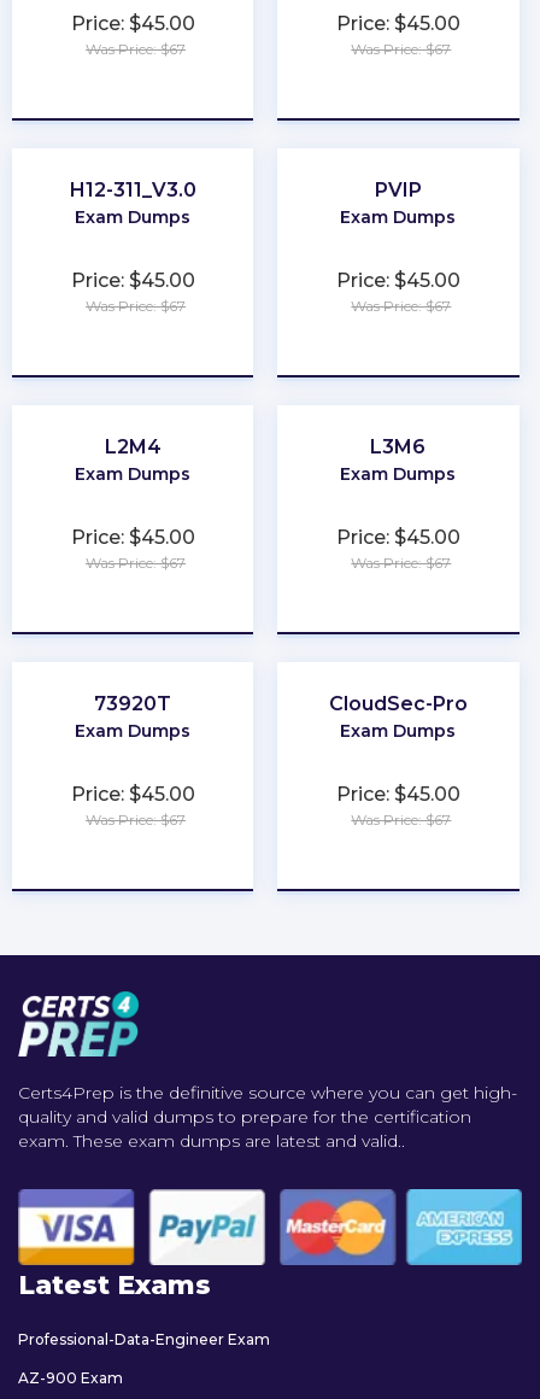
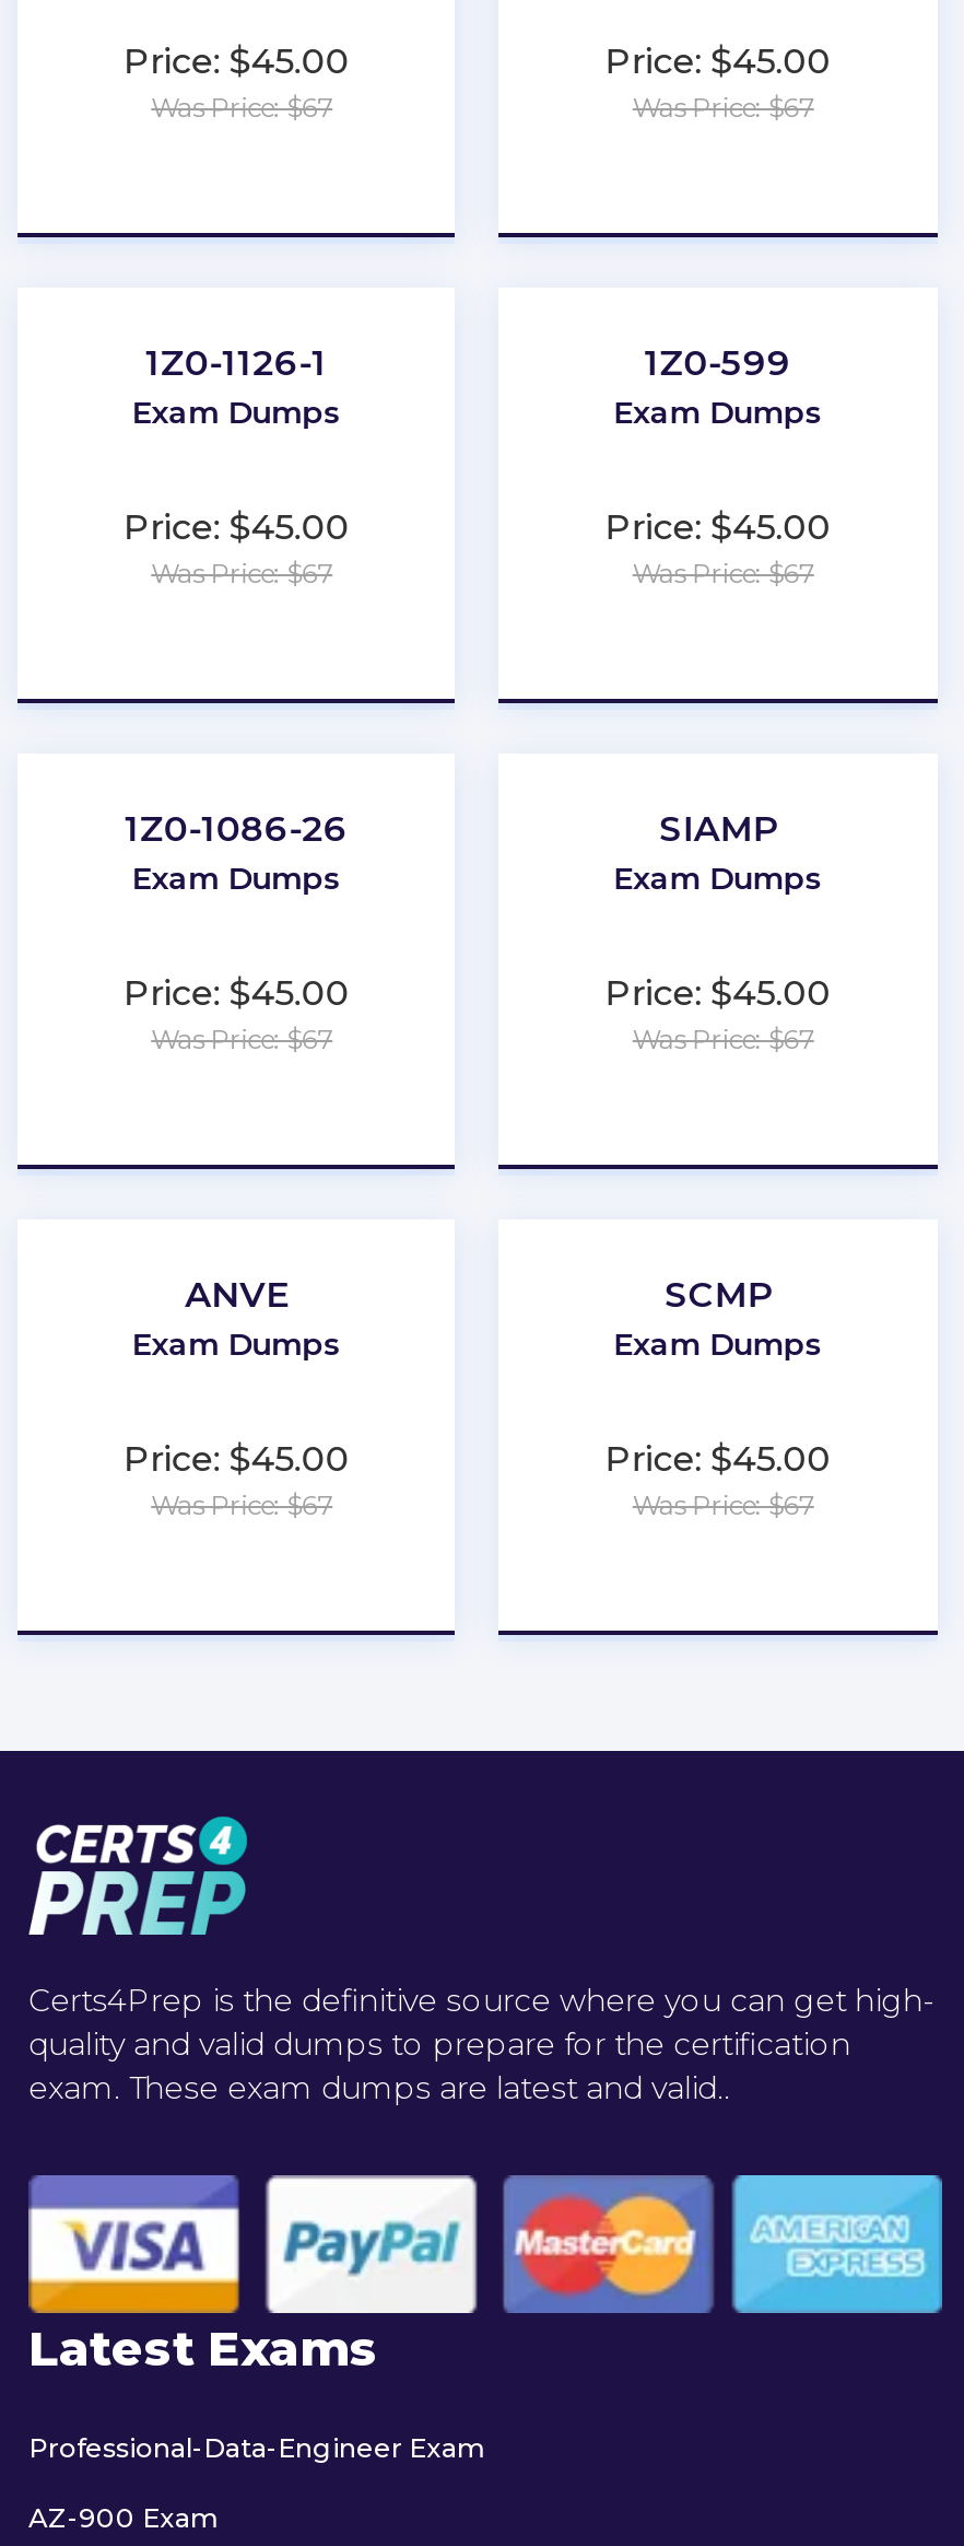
- H12-311_V3.0
+ 1Z0-1126-1

- PVIP
+ 1Z0-599

- L2M4
+ 1Z0-1086-26

- L3M6
+ SIAMP

- 73920T
+ ANVE

- CloudSec-Pro
+ SCMP
